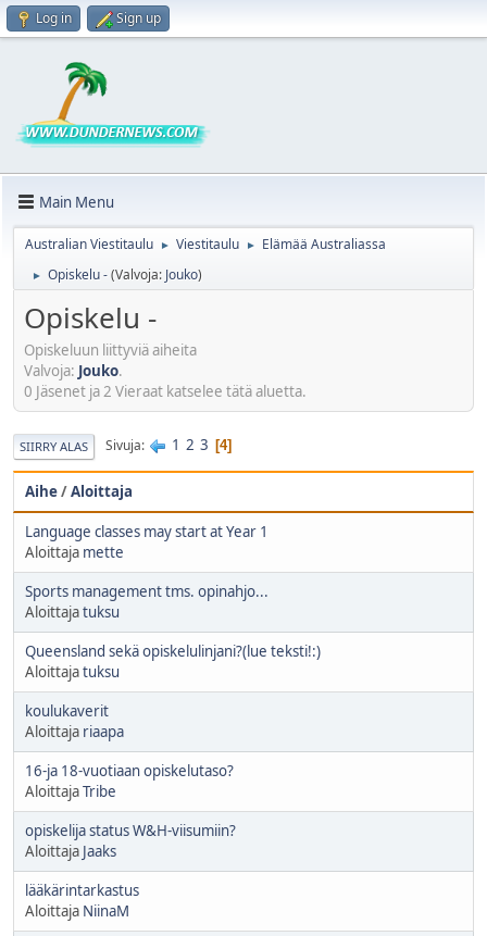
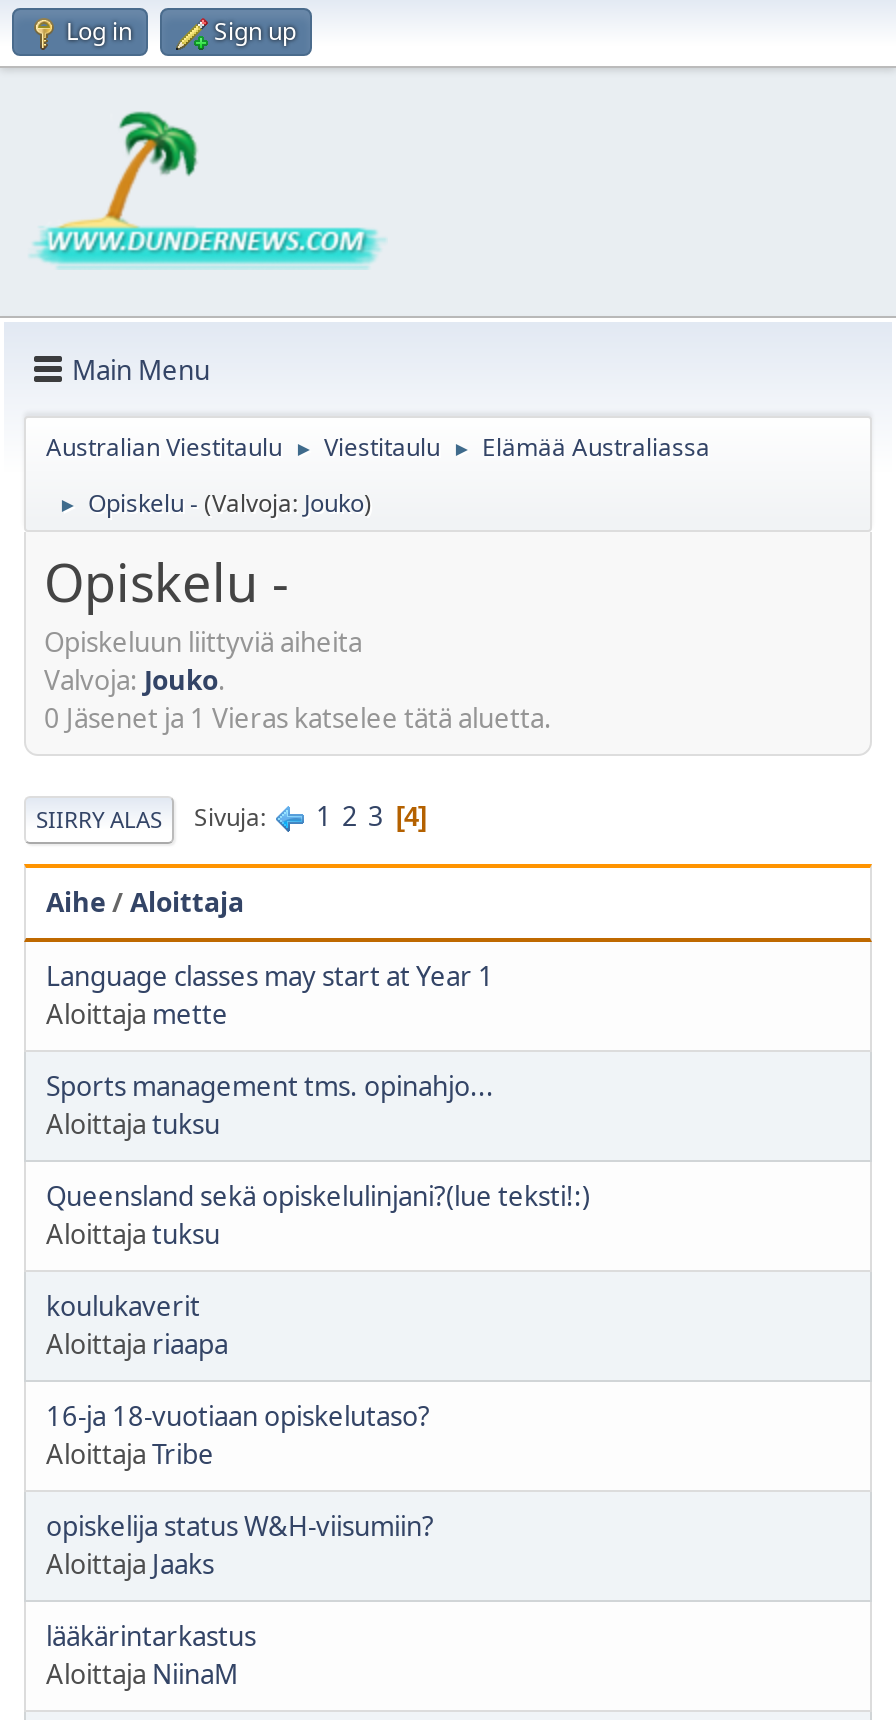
- 0 Jäsenet ja 2 Vieraat katselee tätä aluetta.
+ 0 Jäsenet ja 1 Vieras katselee tätä aluetta.
